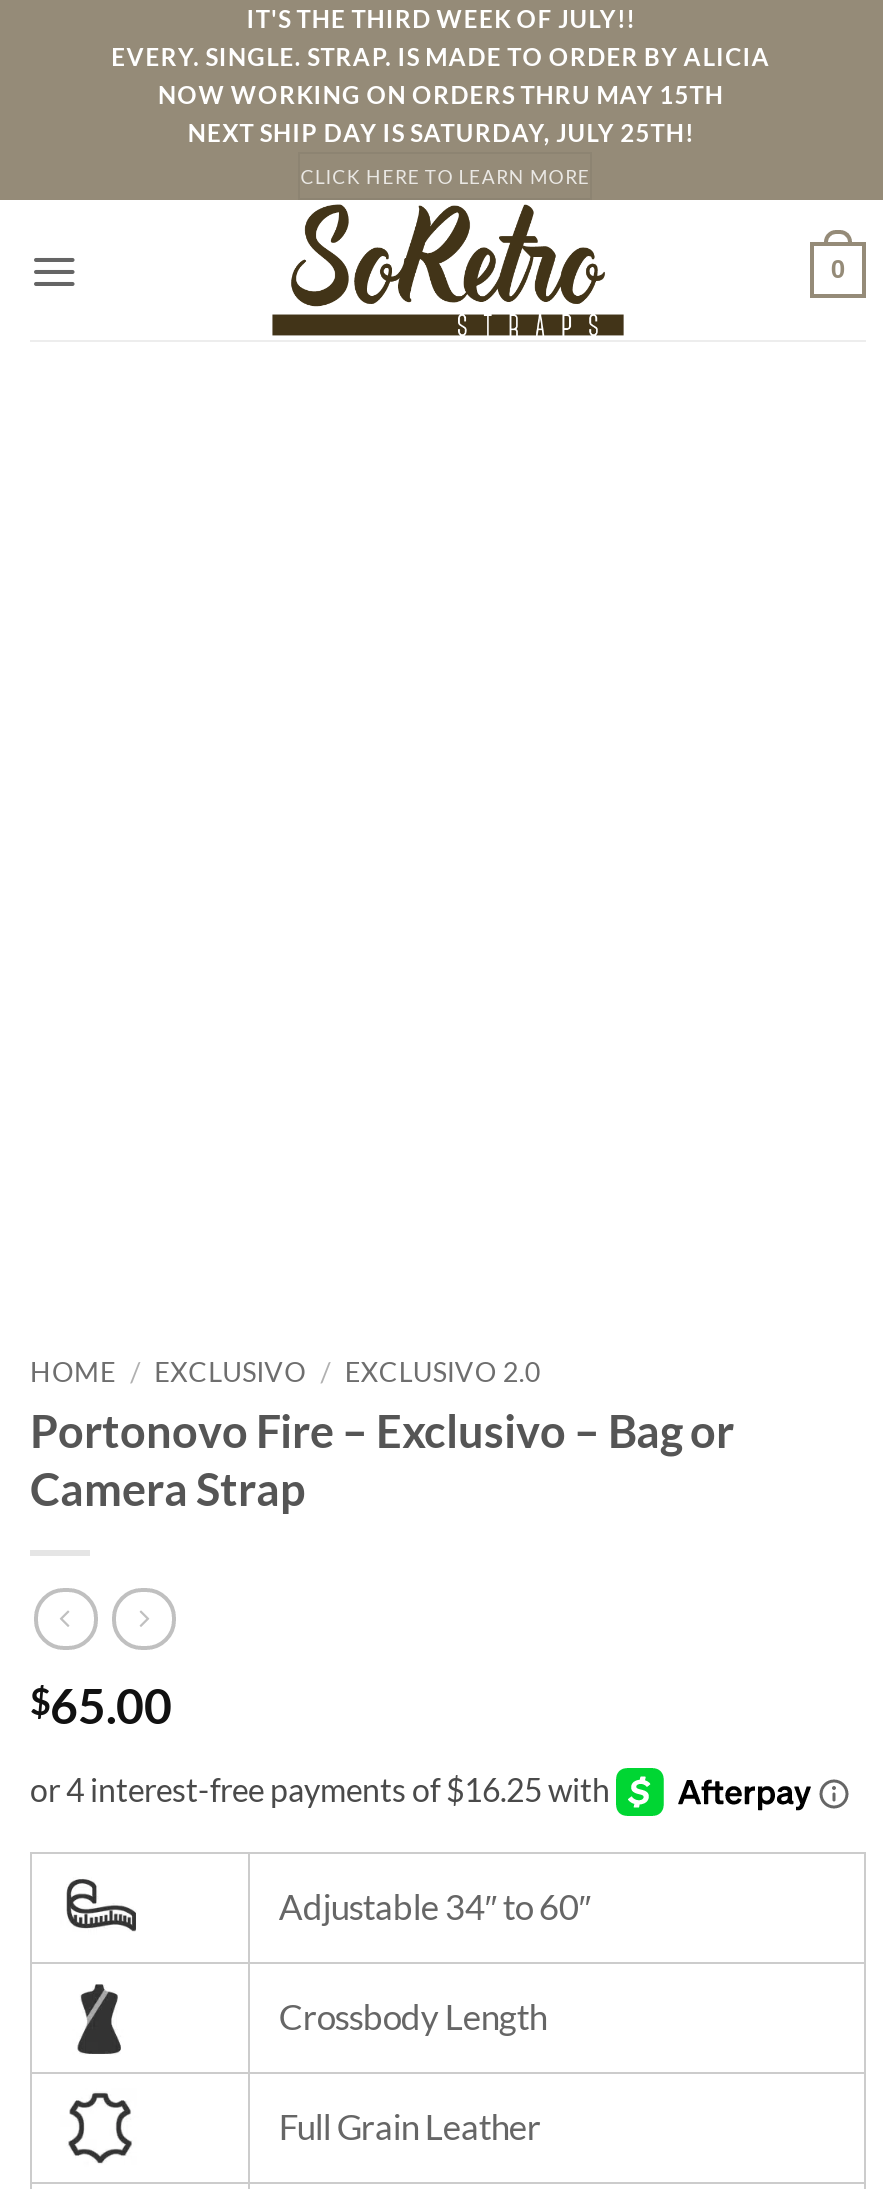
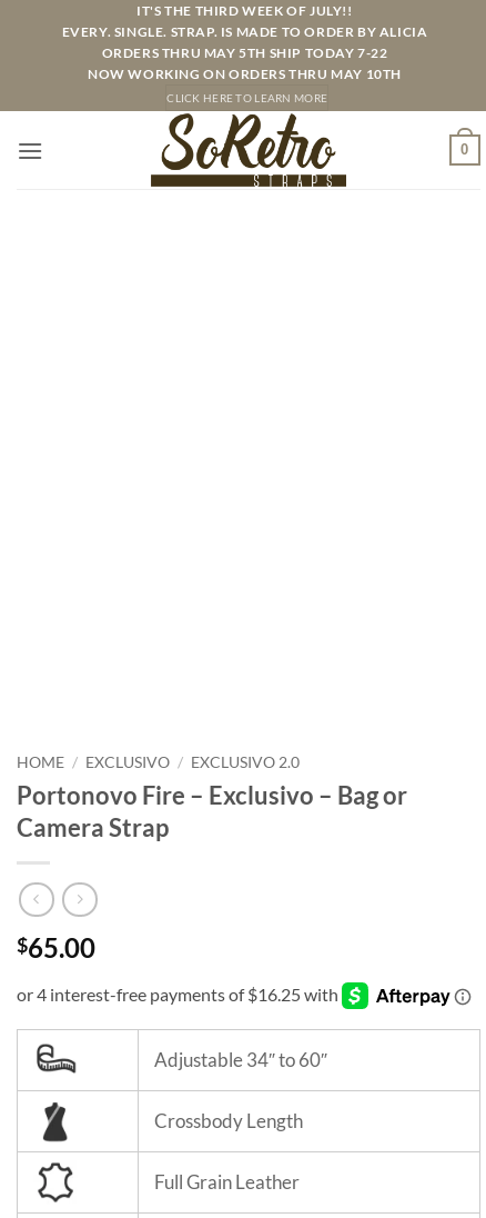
- NOW WORKING ON ORDERS THRU MAY 15TH
- NEXT SHIP DAY IS SATURDAY, JULY 25TH!
+ ORDERS THRU MAY 5TH SHIP TODAY 7-22
+ NOW WORKING ON ORDERS THRU MAY 10TH
